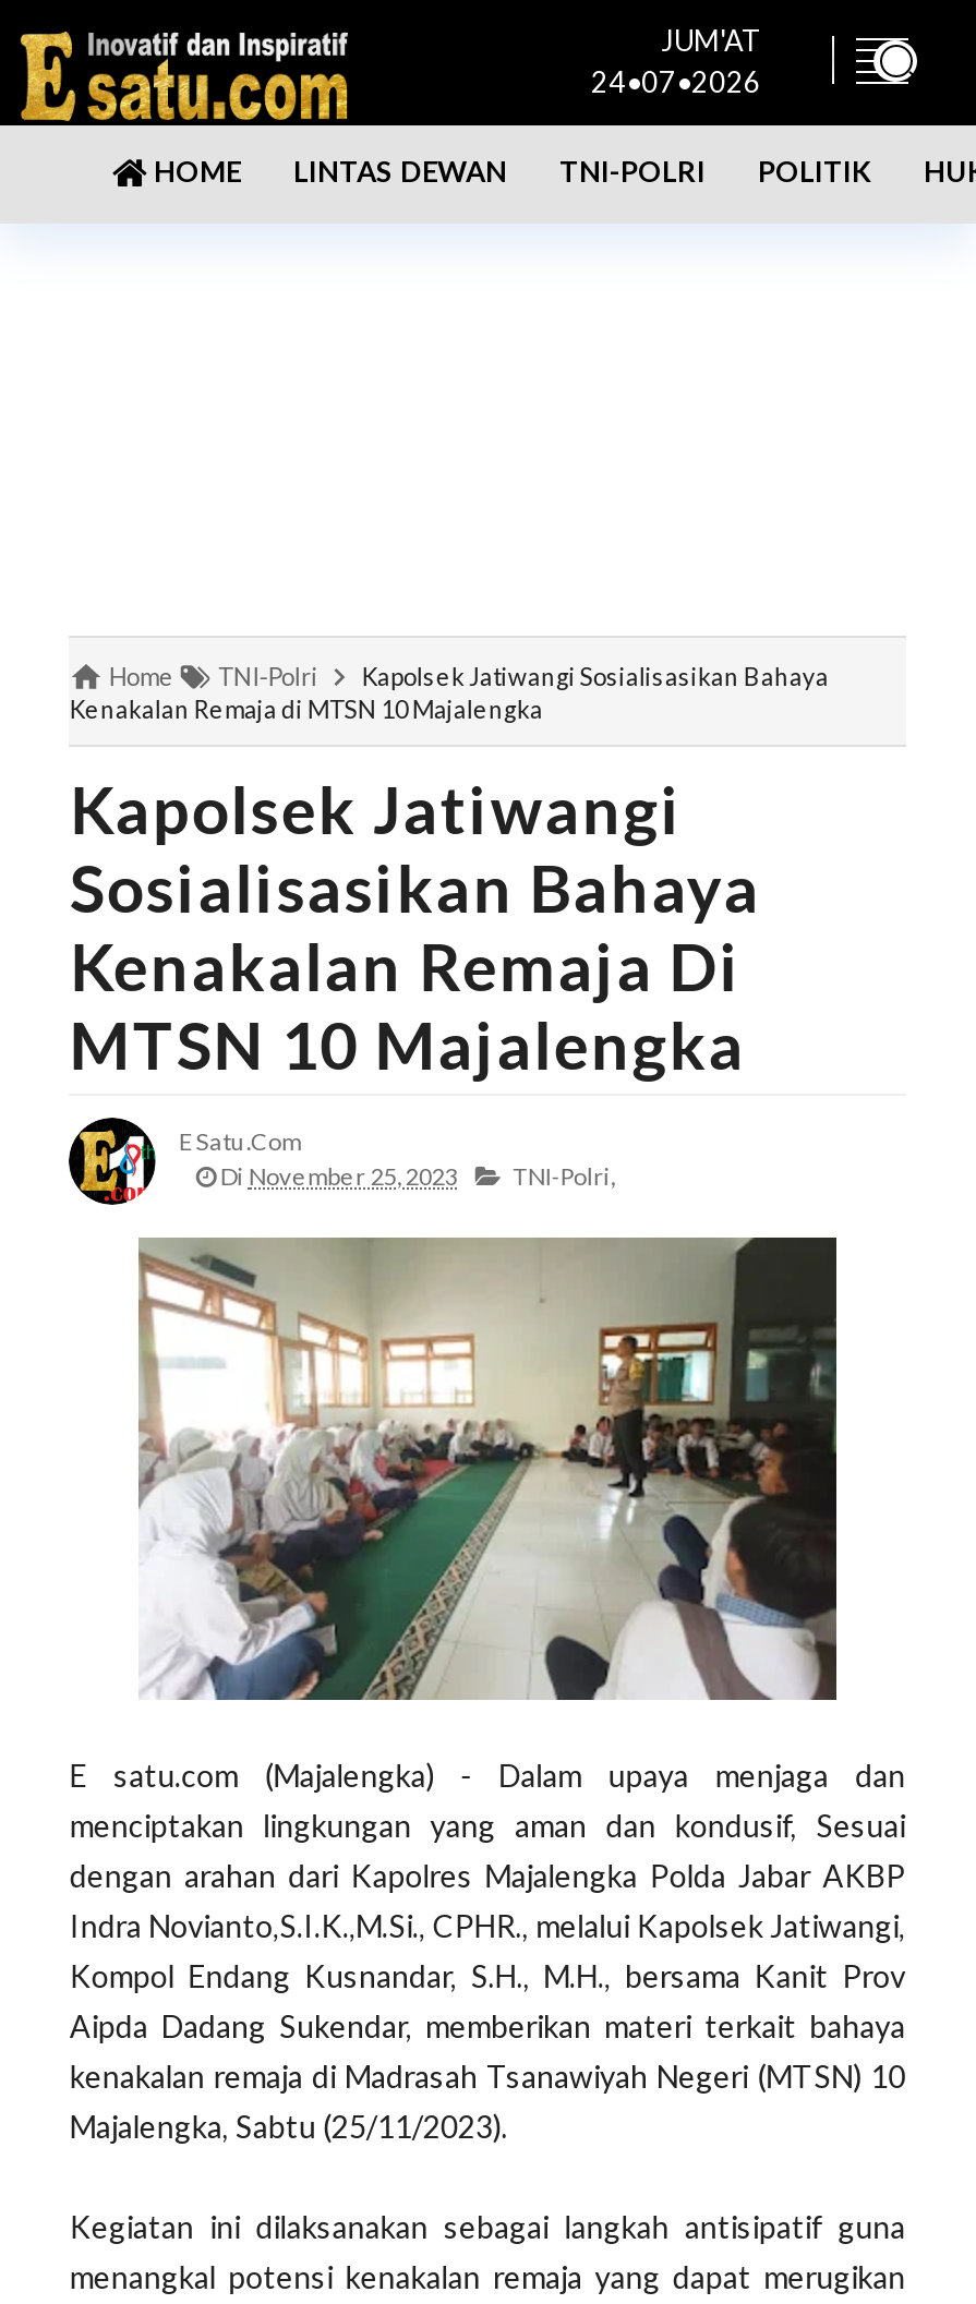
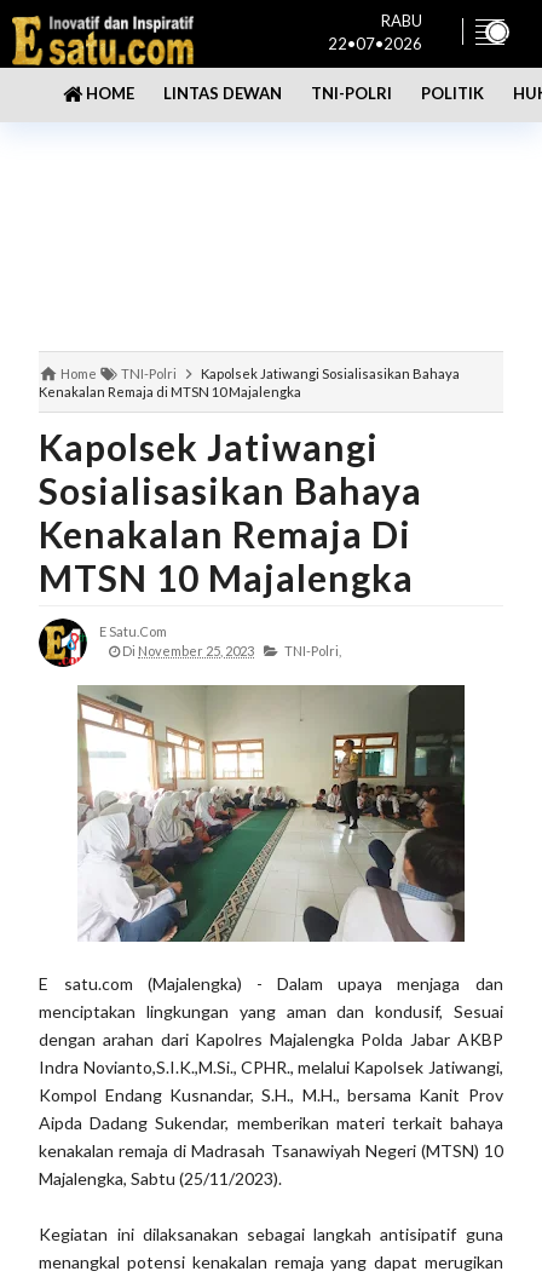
- JUM'AT
- 24•07•2026
+ RABU
+ 22•07•2026
